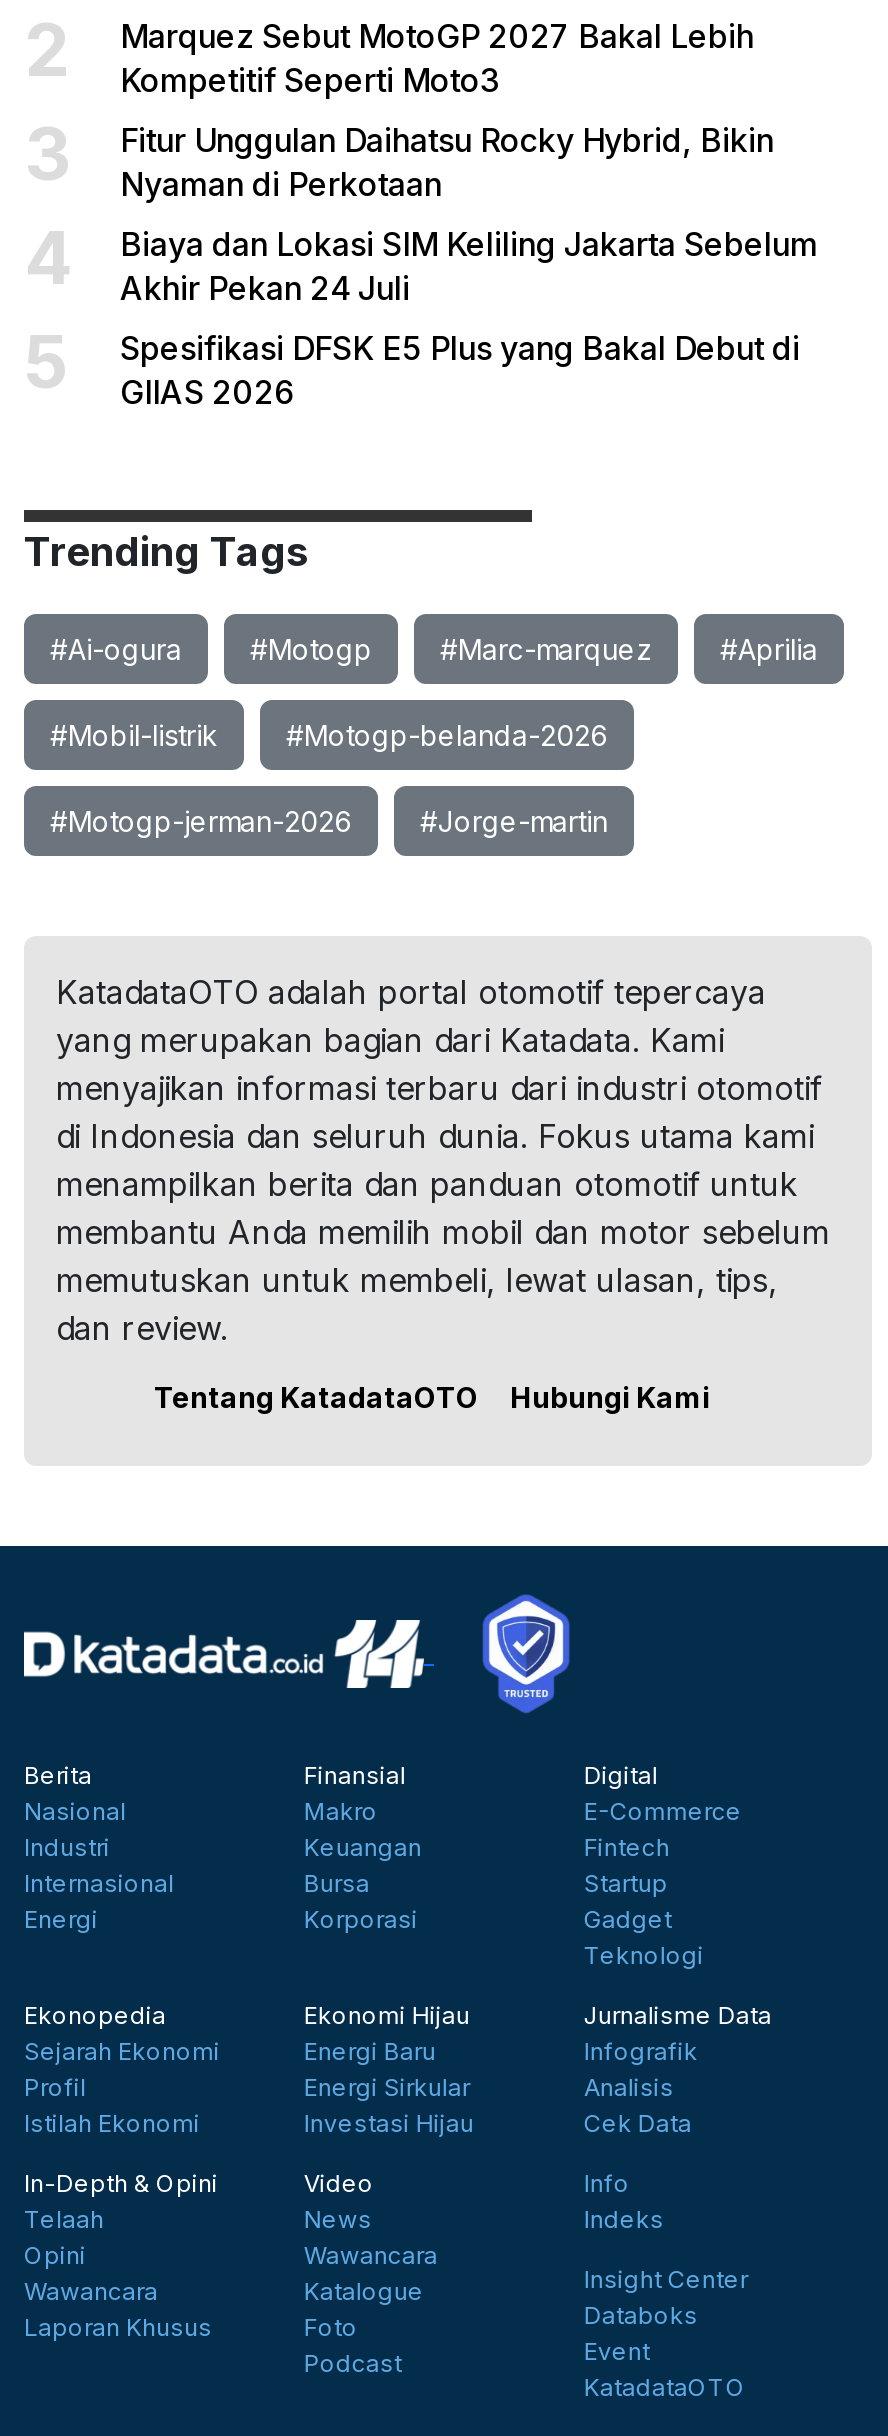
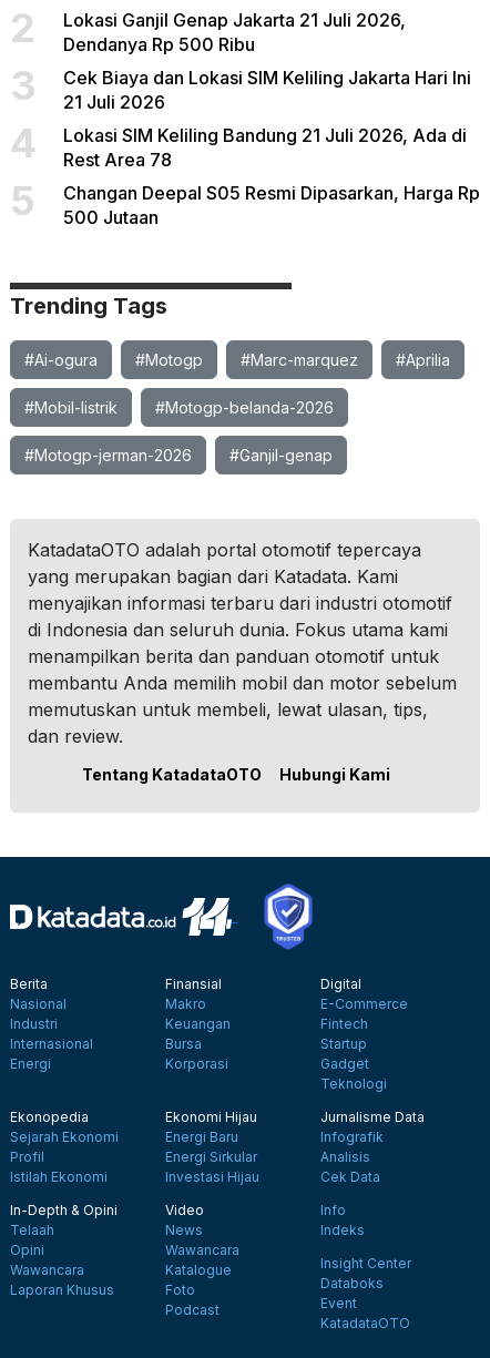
- Marquez Sebut MotoGP 2027 Bakal Lebih
- Kompetitif Seperti Moto3
+ Lokasi Ganjil Genap Jakarta 21 Juli 2026,
+ Dendanya Rp 500 Ribu

- Fitur Unggulan Daihatsu Rocky Hybrid, Bikin
- Nyaman di Perkotaan
+ Cek Biaya dan Lokasi SIM Keliling Jakarta Hari Ini
+ 21 Juli 2026

- Biaya dan Lokasi SIM Keliling Jakarta Sebelum
- Akhir Pekan 24 Juli
+ Lokasi SIM Keliling Bandung 21 Juli 2026, Ada di
+ Rest Area 78

- Spesifikasi DFSK E5 Plus yang Bakal Debut di
- GIIAS 2026
+ Changan Deepal S05 Resmi Dipasarkan, Harga Rp
+ 500 Jutaan

- #Jorge-martin
+ #Ganjil-genap
